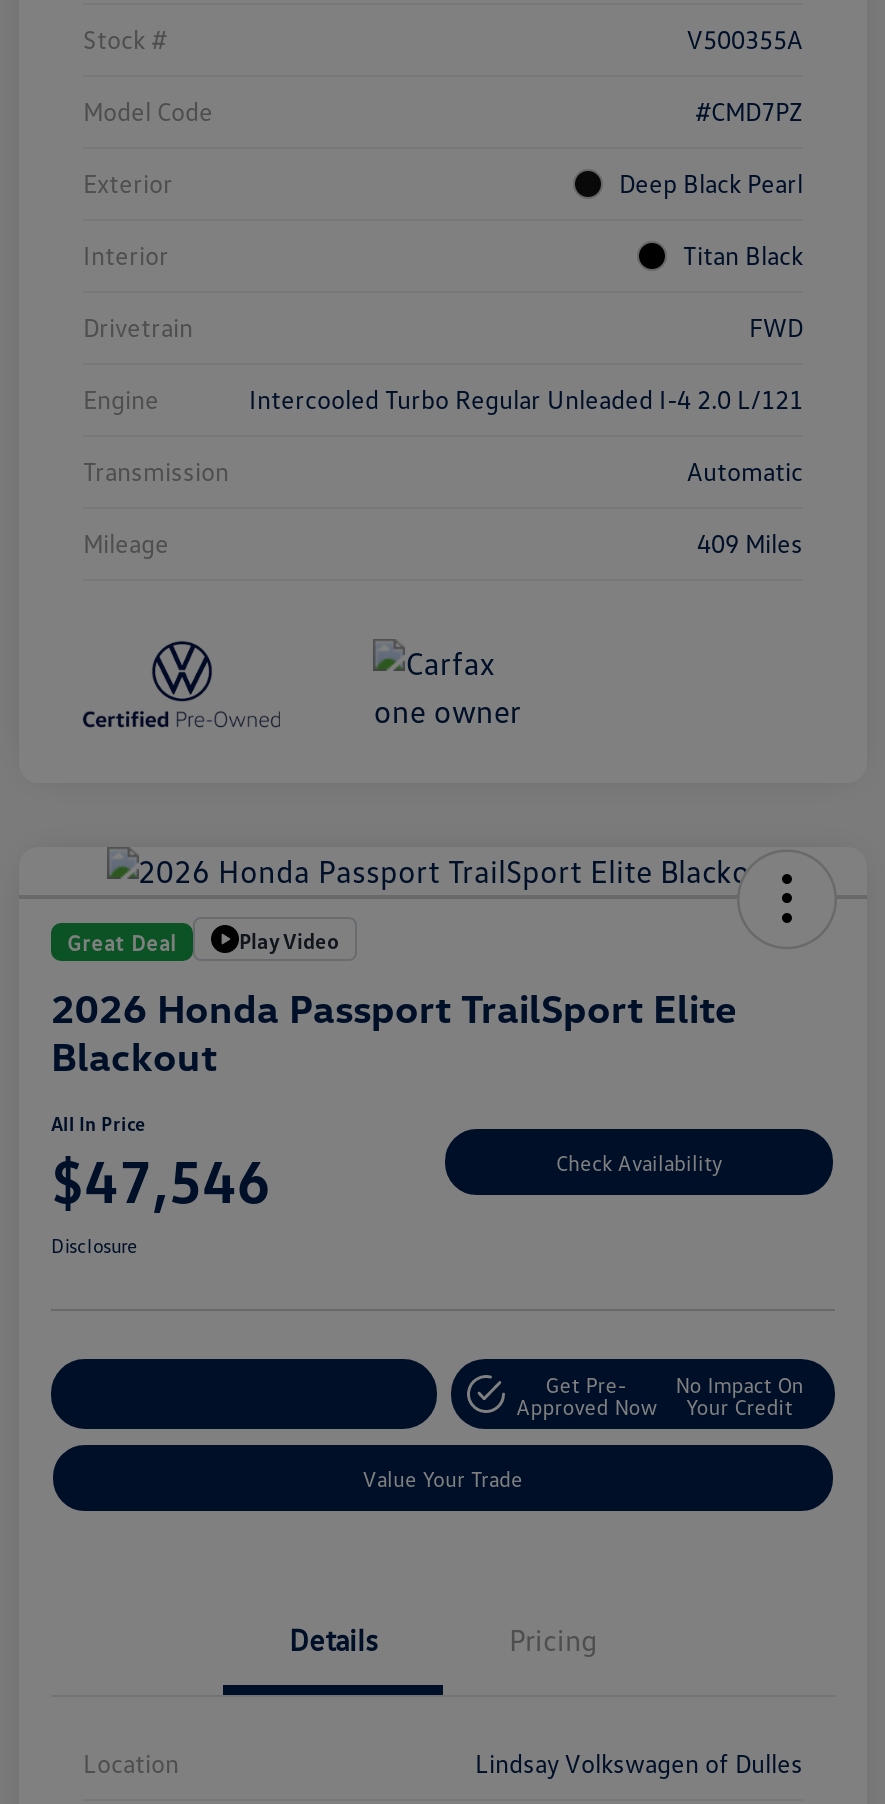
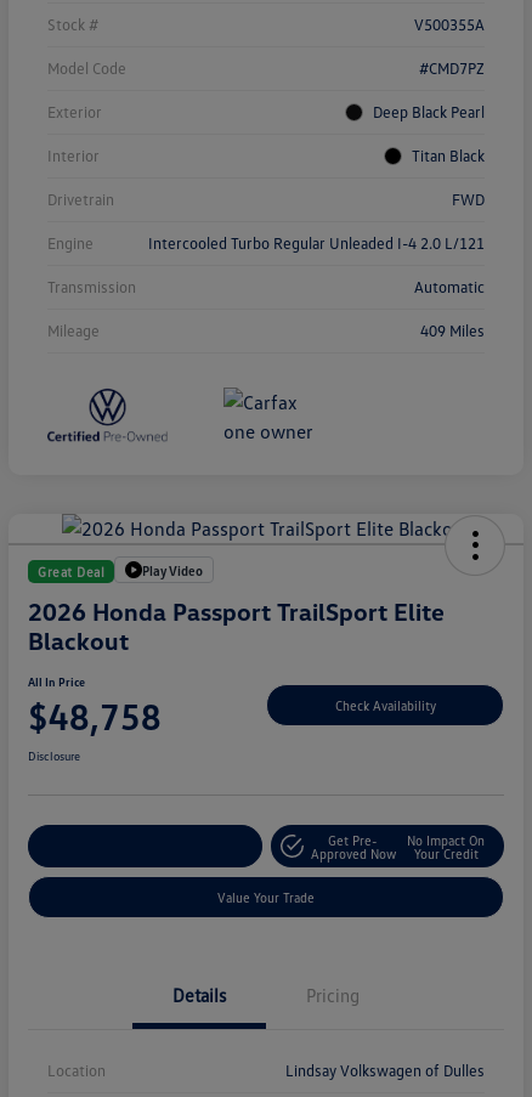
- $47,546
+ $48,758
